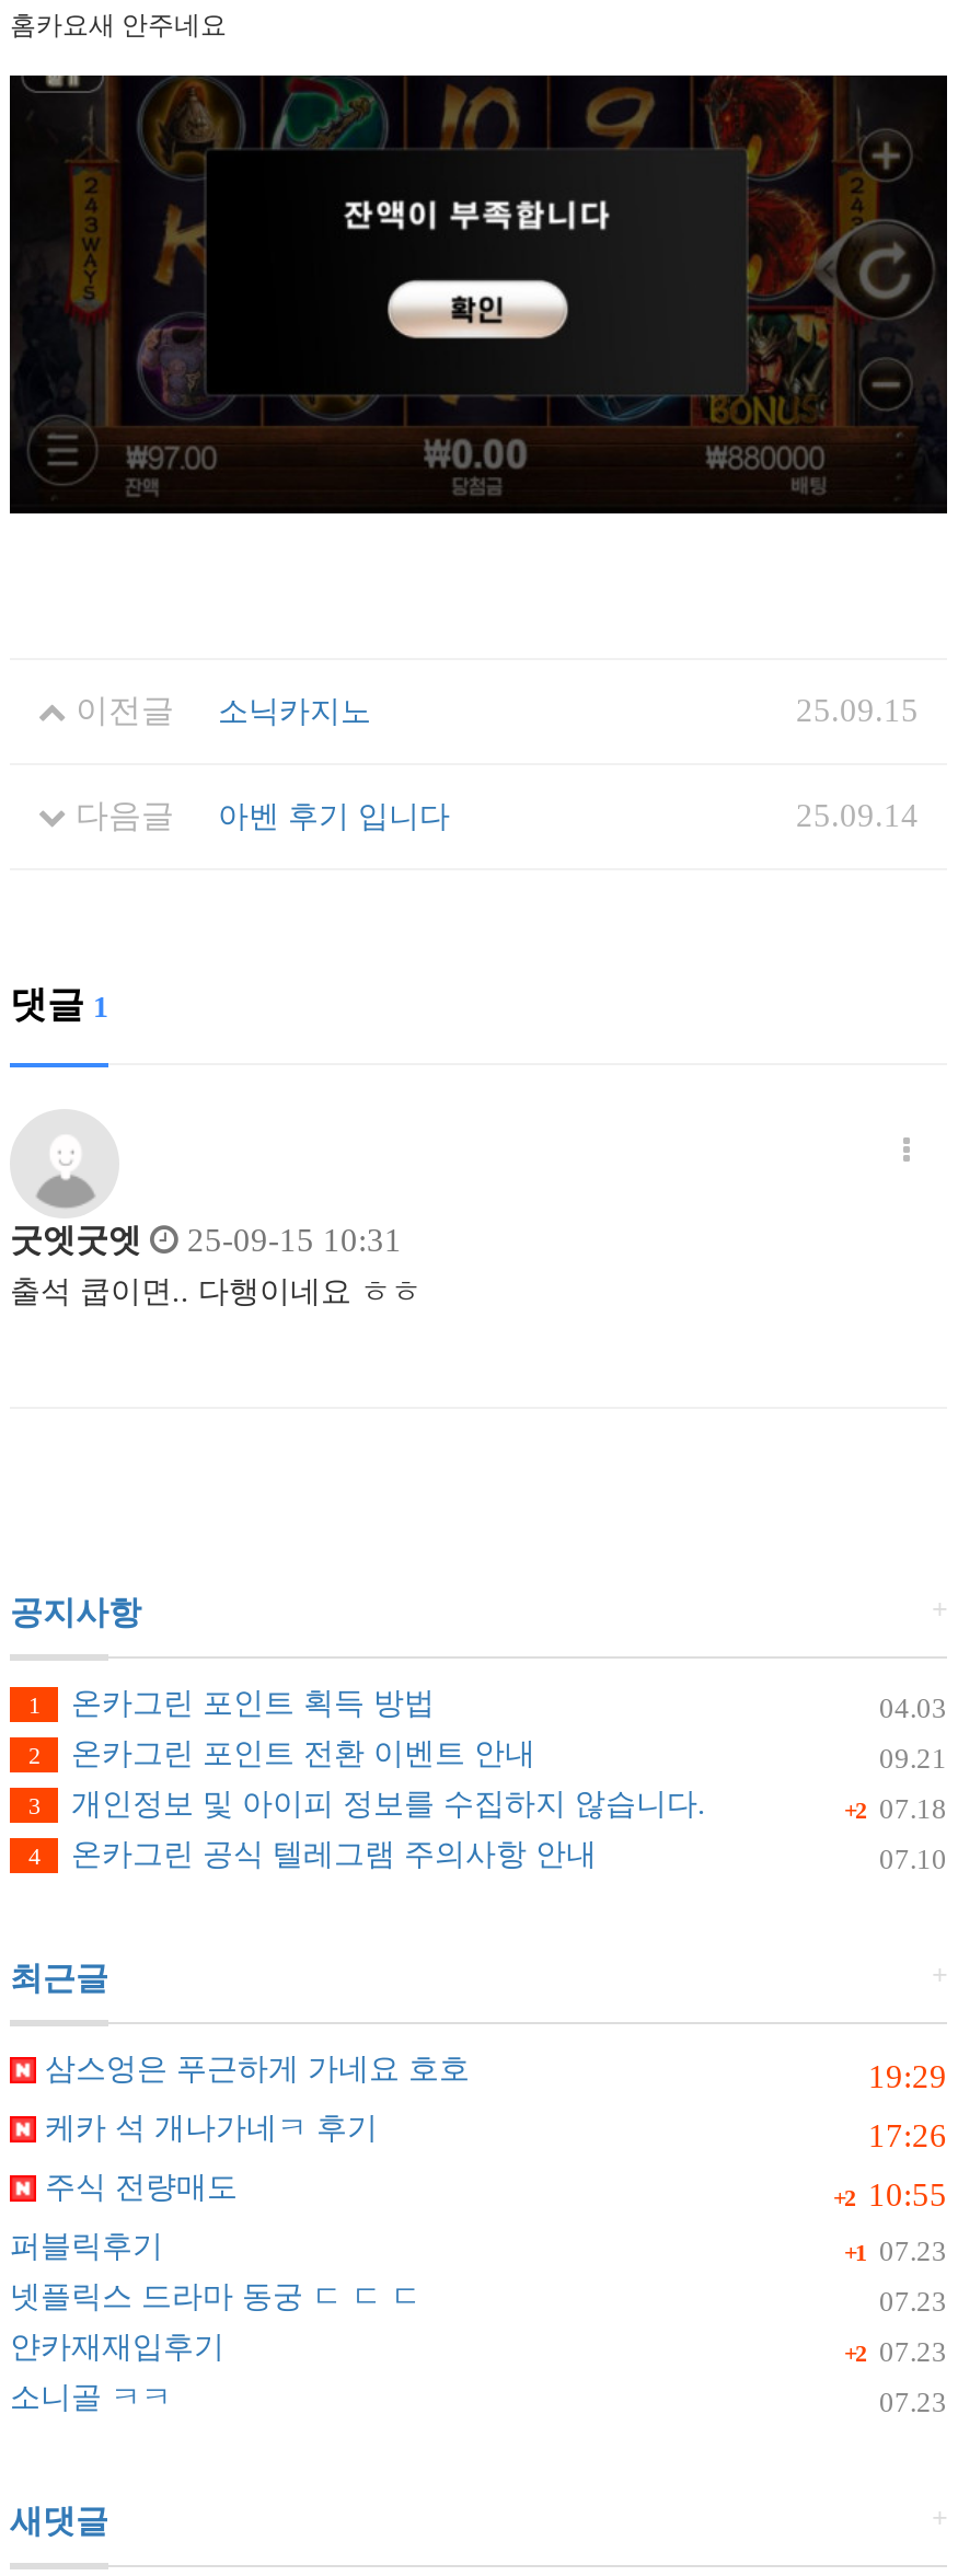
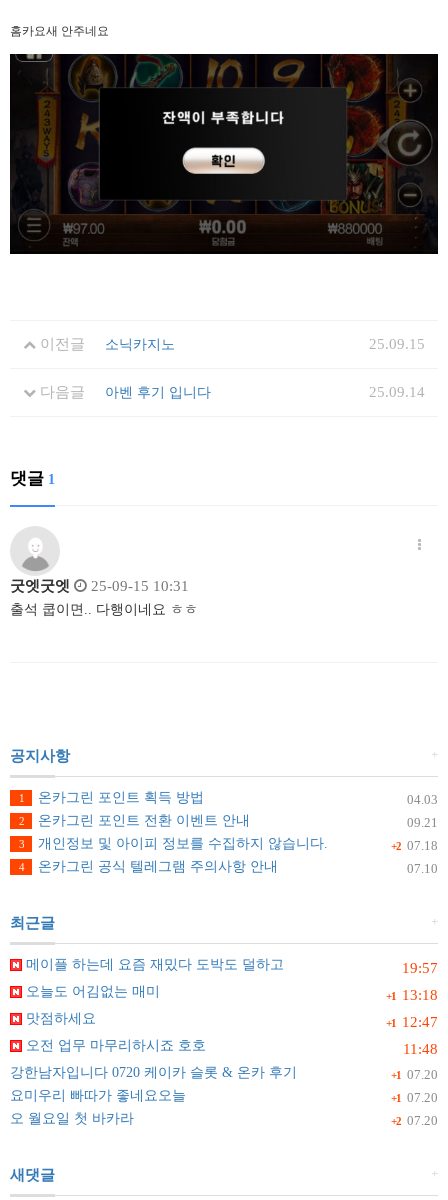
- 19:29
- 삼스엉은 푸근하게 가네요 호호
+ 19:57
+ 메이플 하는데 요즘 재밌다 도박도 덜하고

- 17:26
- 케카 석 개나가네ㅋ 후기
+ +1 13:18
+ 오늘도 어김없는 매미

- +2 10:55
- 주식 전량매도
+ +1 12:47
+ 맛점하세요

- +1 07.23
- 퍼블릭후기
+ 11:48
+ 오전 업무 마무리하시죠 호호

- 07.23
- 넷플릭스 드라마 동궁 ㄷ ㄷ ㄷ
+ +1 07.20
+ 강한남자입니다 0720 케이카 슬롯 & 온카 후기

- +2 07.23
- 얀카재재입후기
+ +1 07.20
+ 요미우리 빠따가 좋네요오늘

- 07.23
- 소니골 ㅋㅋ
+ +2 07.20
+ 오 월요일 첫 바카라
